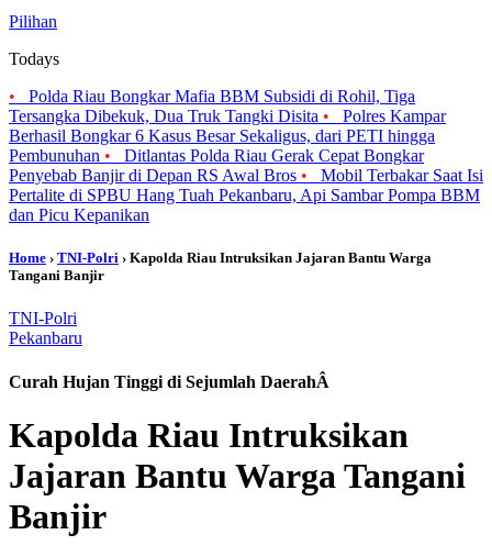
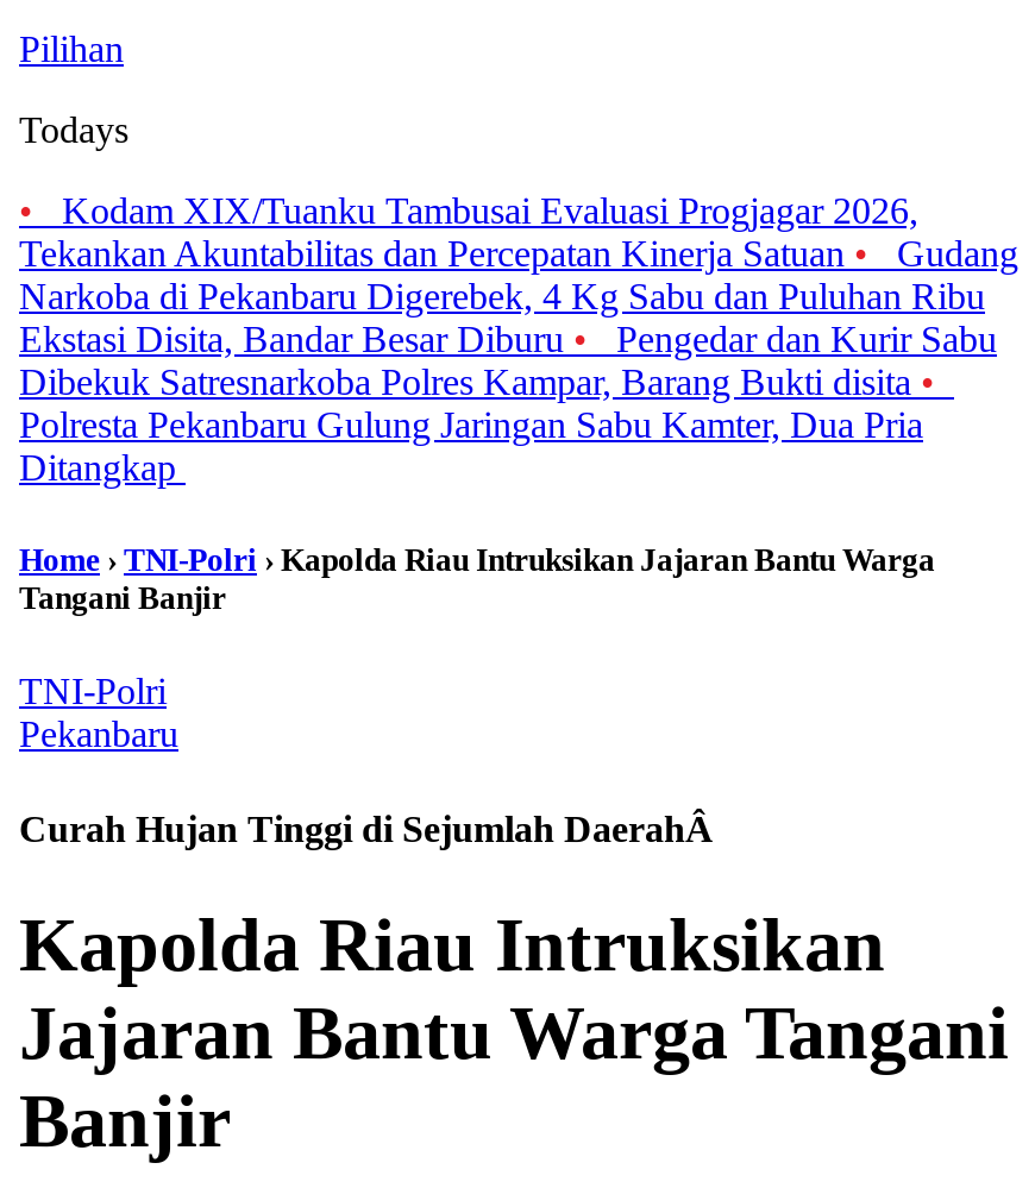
- • Polda Riau Bongkar Mafia BBM Subsidi di Rohil, Tiga
- Tersangka Dibekuk, Dua Truk Tangki Disita • Polres Kampar
- Berhasil Bongkar 6 Kasus Besar Sekaligus, dari PETI hingga
- Pembunuhan• Ditlantas Polda Riau Gerak Cepat Bongkar
- Penyebab Banjir di Depan RS Awal Bros • Mobil Terbakar Saat Isi
- Pertalite di SPBU Hang Tuah Pekanbaru, Api Sambar Pompa BBM
- dan Picu Kepanikan
+ • Kodam XIX/Tuanku Tambusai Evaluasi Progjagar 2026,
+ Tekankan Akuntabilitas dan Percepatan Kinerja Satuan • Gudang
+ Narkoba di Pekanbaru Digerebek, 4 Kg Sabu dan Puluhan Ribu
+ Ekstasi Disita, Bandar Besar Diburu • Pengedar dan Kurir Sabu
+ Dibekuk Satresnarkoba Polres Kampar, Barang Bukti disita •
+ Polresta Pekanbaru Gulung Jaringan Sabu Kamter, Dua Pria
+ Ditangkap
